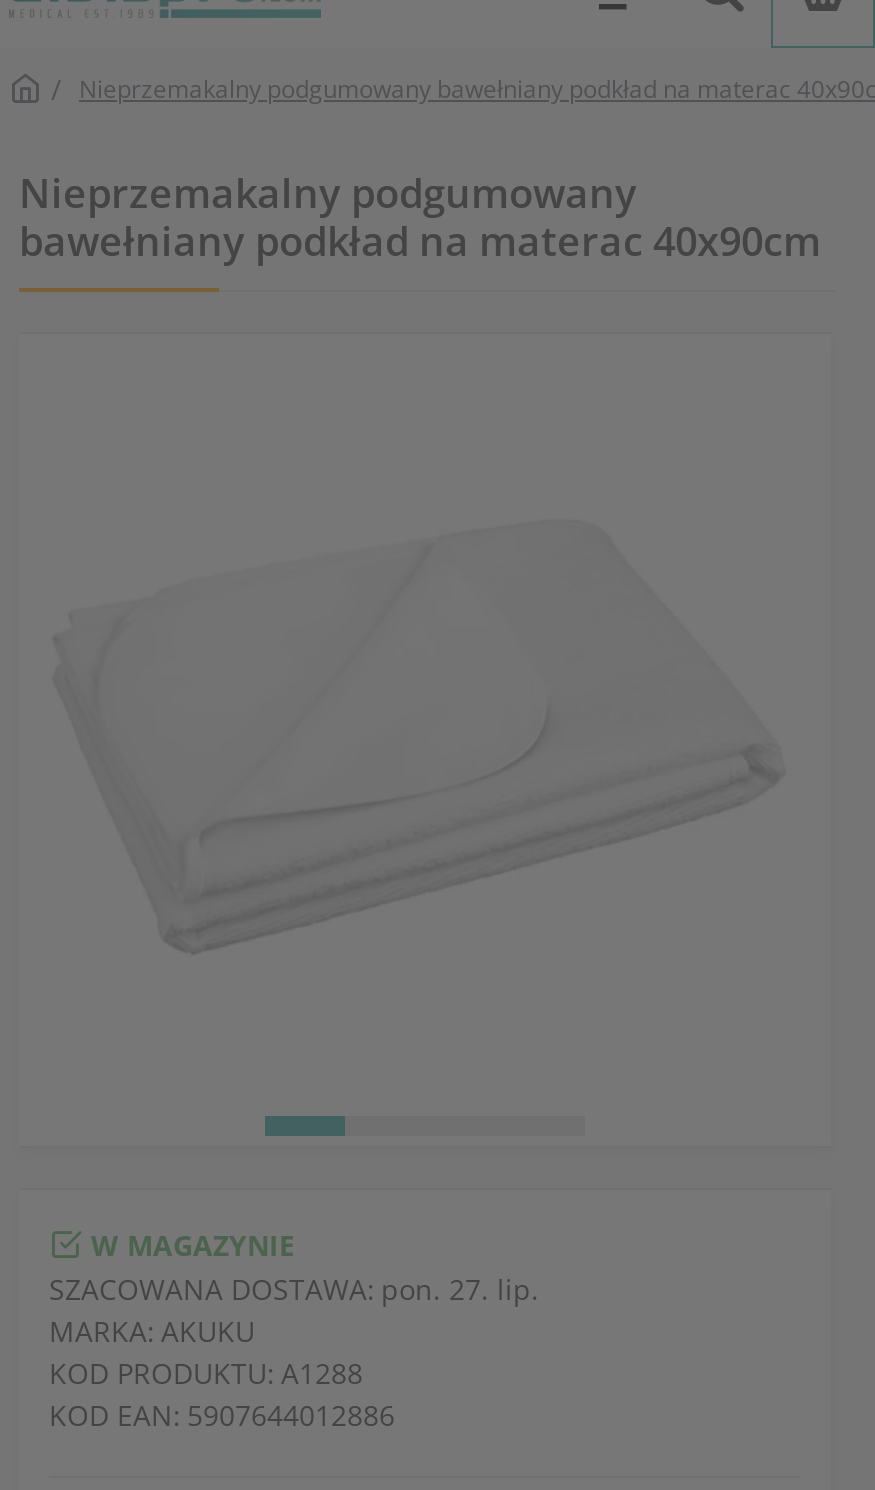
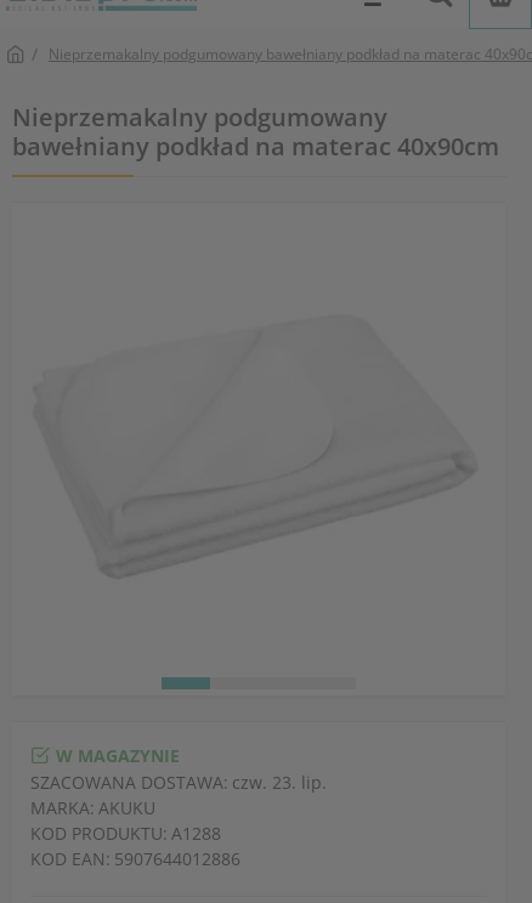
- SZACOWANA DOSTAWA: pon. 27. lip.
+ SZACOWANA DOSTAWA: czw. 23. lip.
